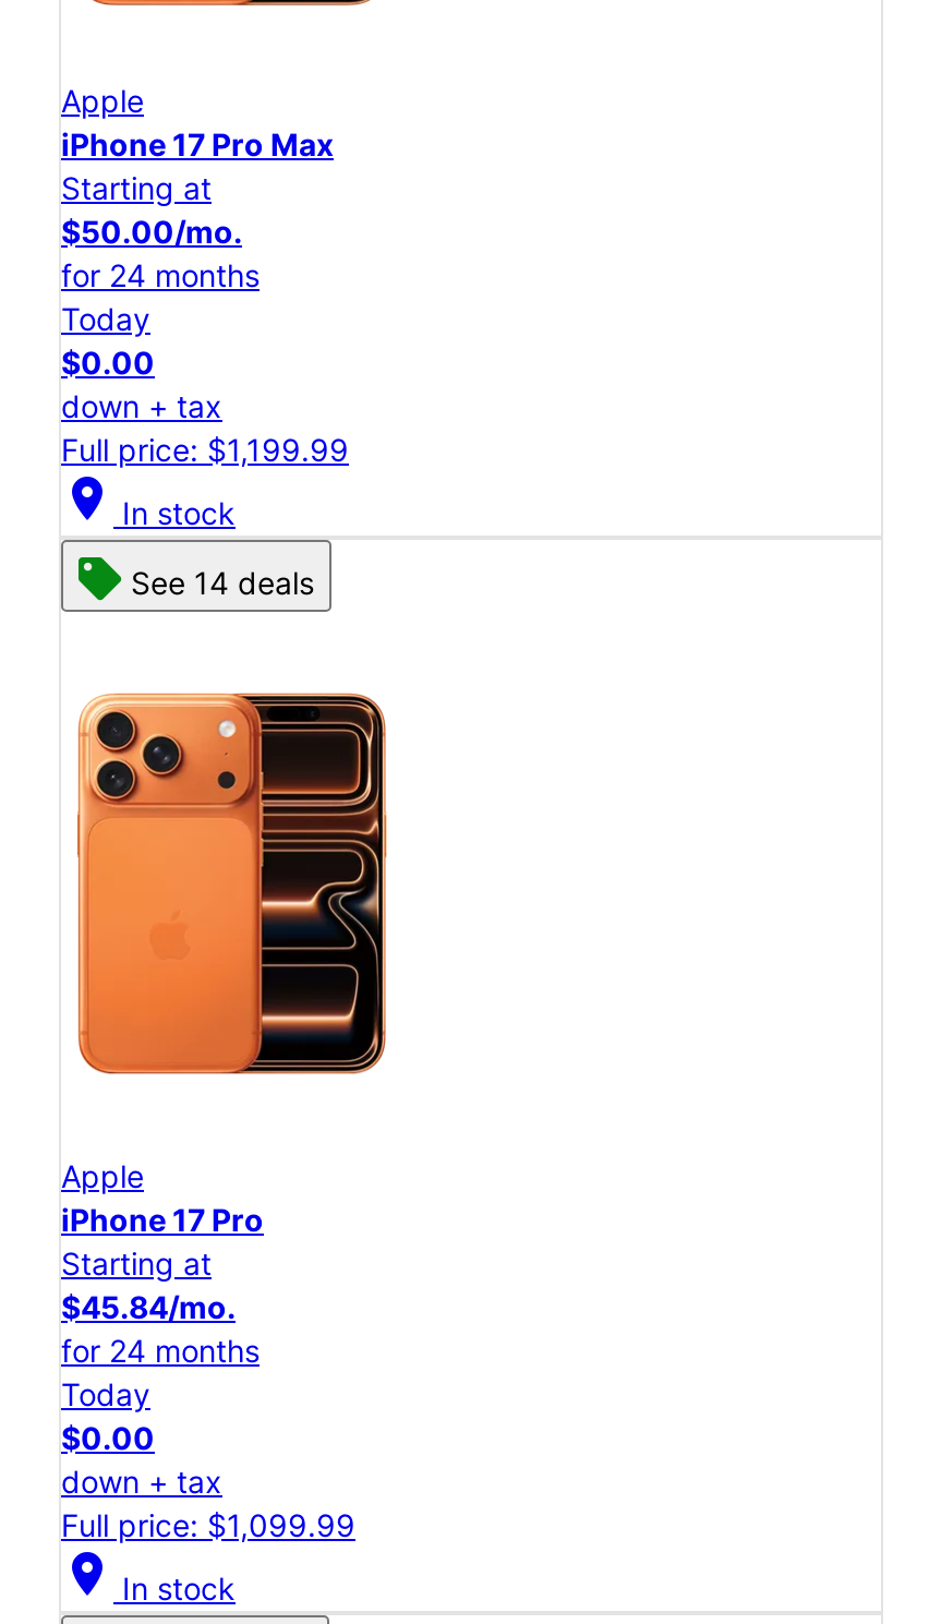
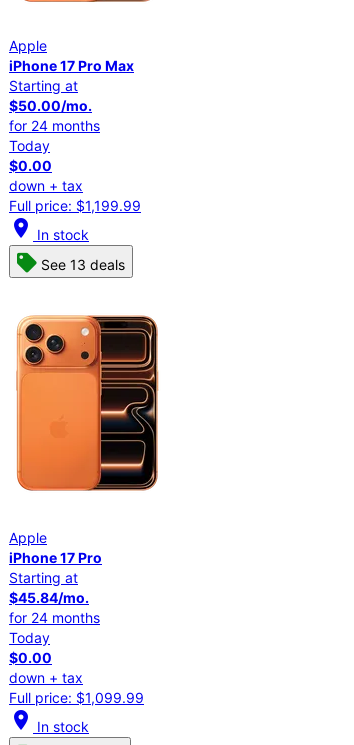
- See 14 deals
+ See 13 deals
